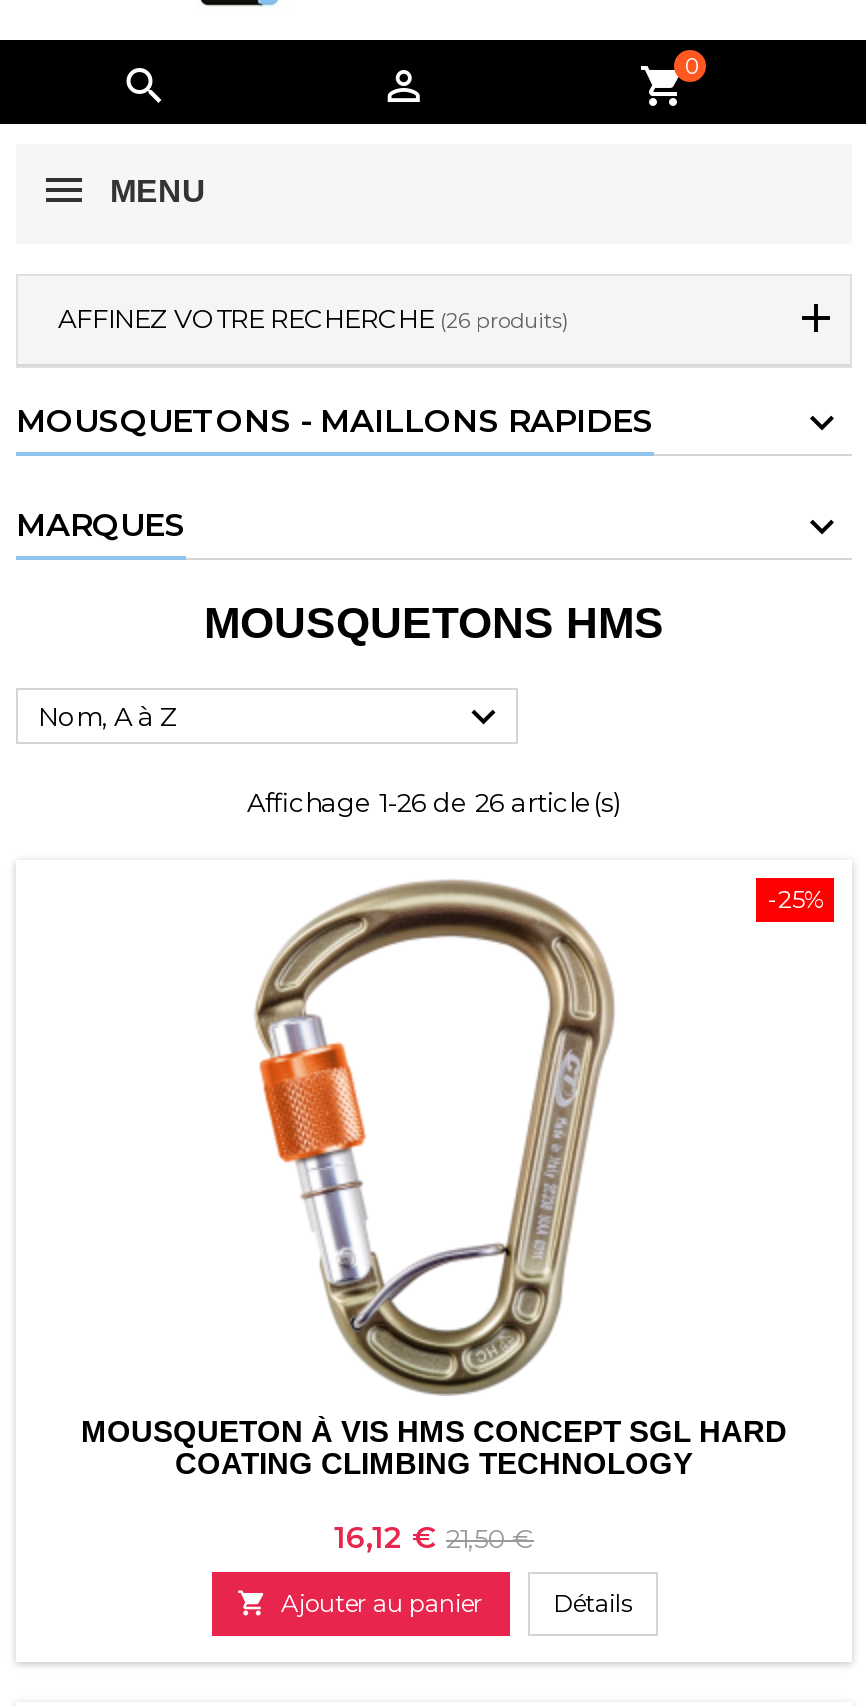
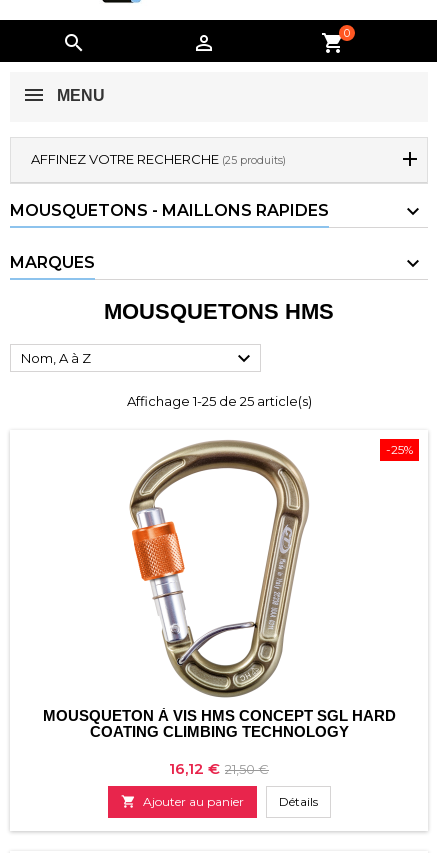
- AFFINEZ VOTRE RECHERCHE (26 produits)
+ AFFINEZ VOTRE RECHERCHE (25 produits)

- Affichage 1-26 de 26 article(s)
+ Affichage 1-25 de 25 article(s)
